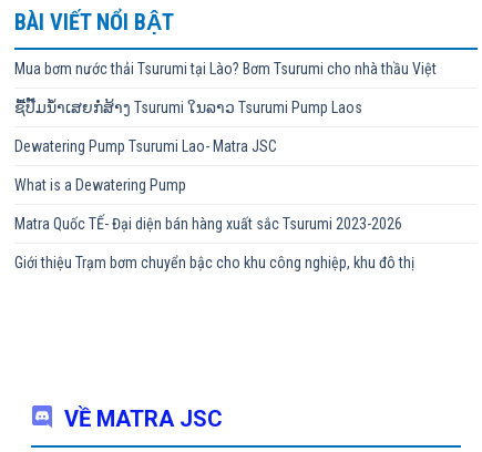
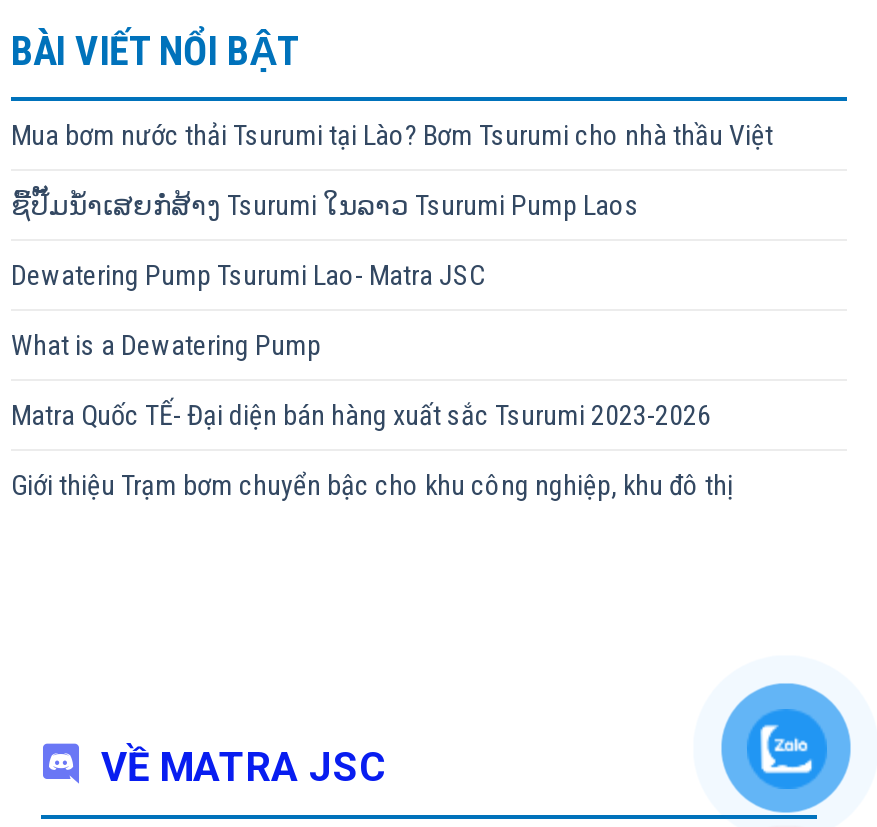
+ [image]
